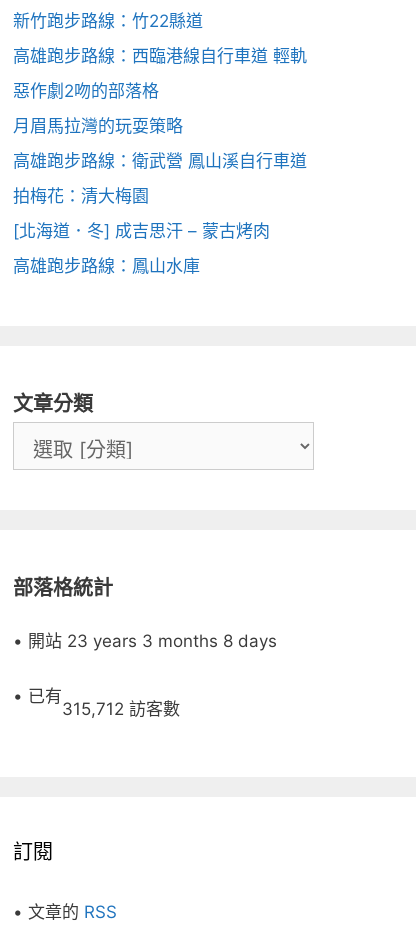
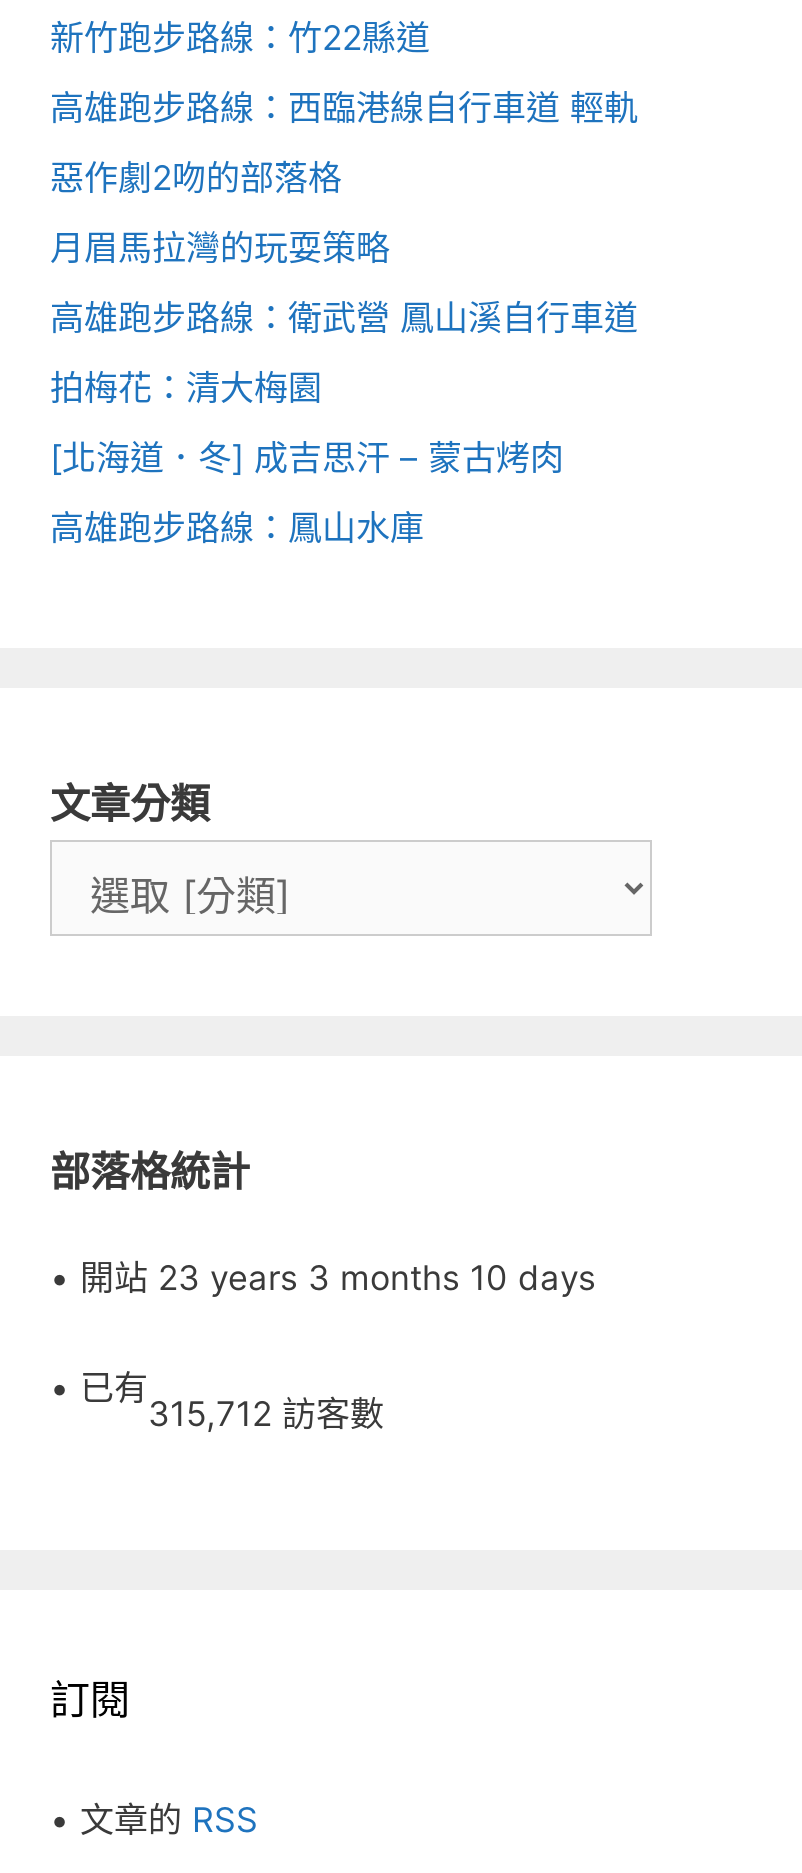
- • 開站 23 years 3 months 8 days
+ • 開站 23 years 3 months 10 days
